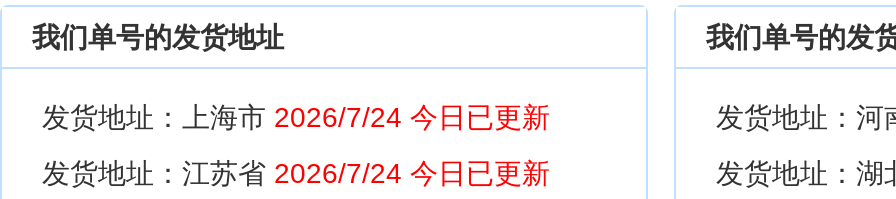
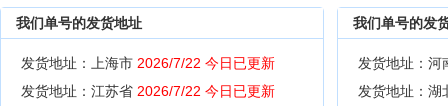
- 发货地址：上海市2026/7/24今日已更新
+ 发货地址：上海市2026/7/22今日已更新

- 发货地址：江苏省2026/7/24今日已更新
+ 发货地址：江苏省2026/7/22今日已更新
